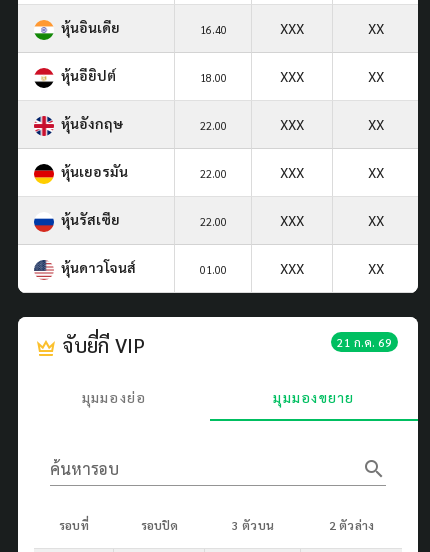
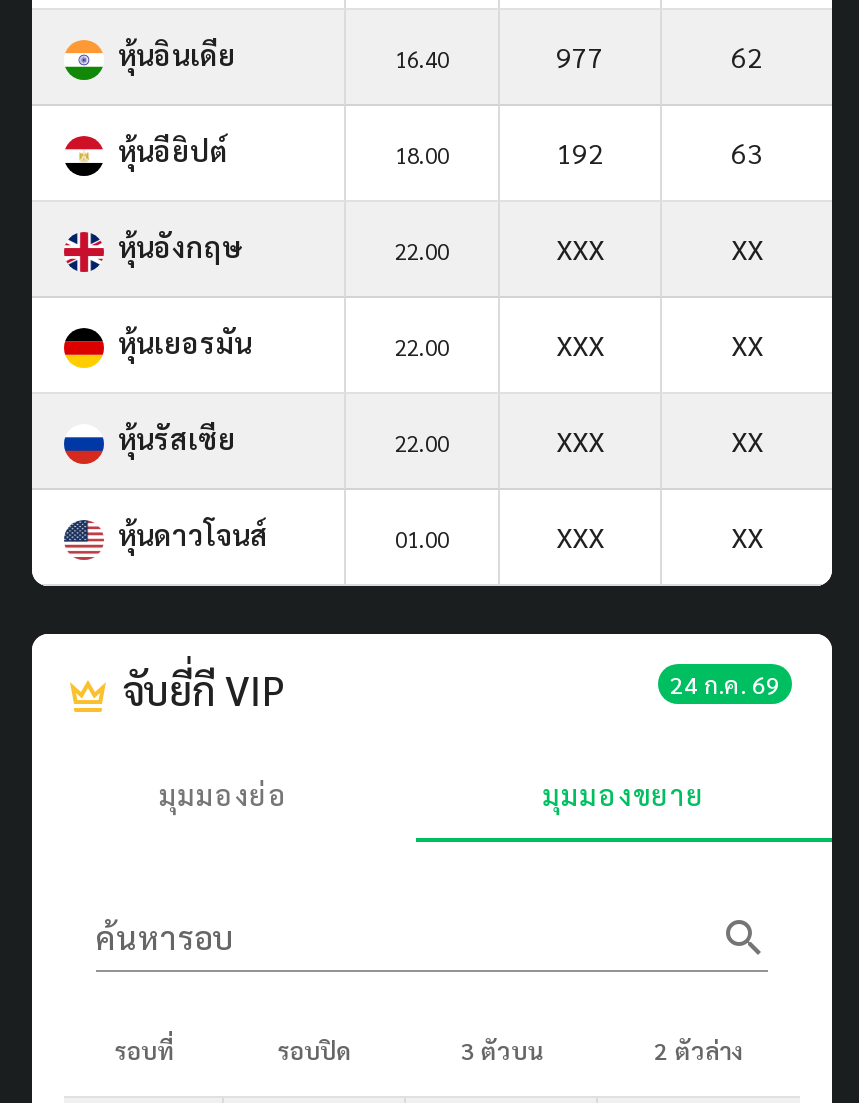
- XXX
- XX
+ 977
+ 62

- XXX
- XX
+ 192
+ 63

- 21 ก.ค. 69
+ 24 ก.ค. 69
